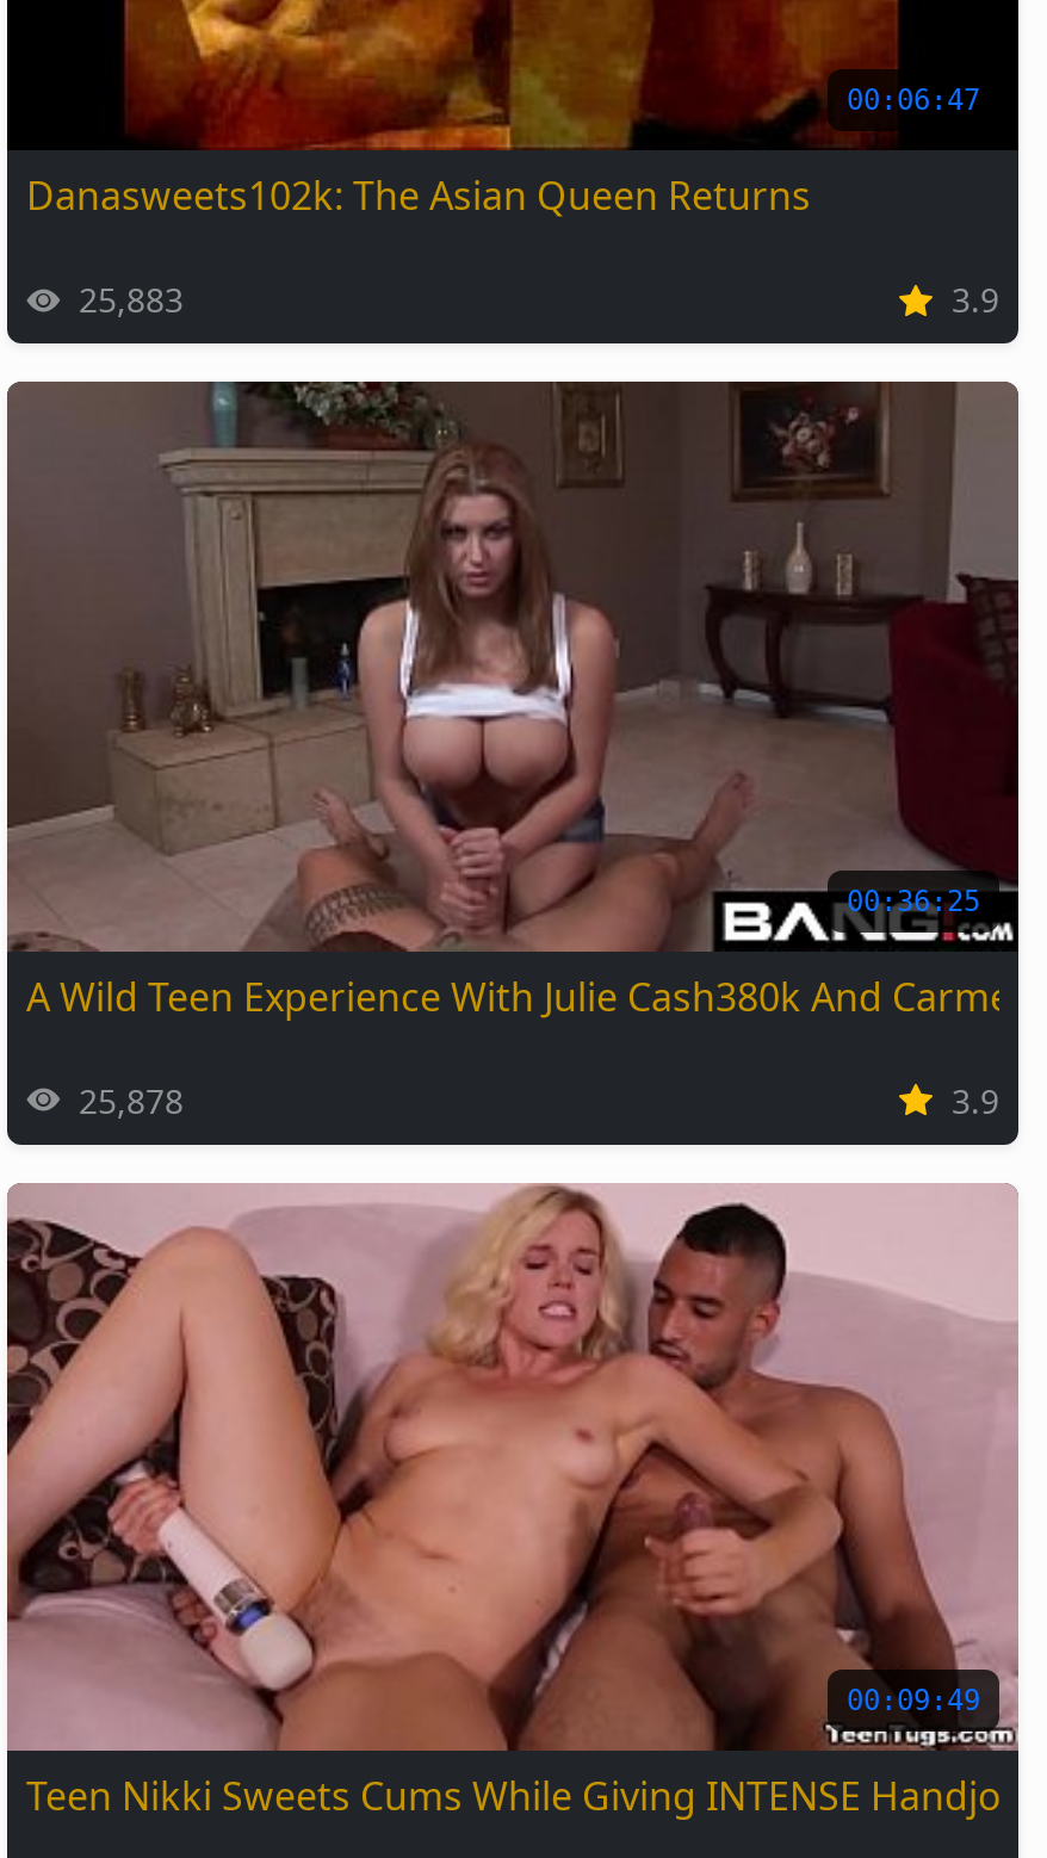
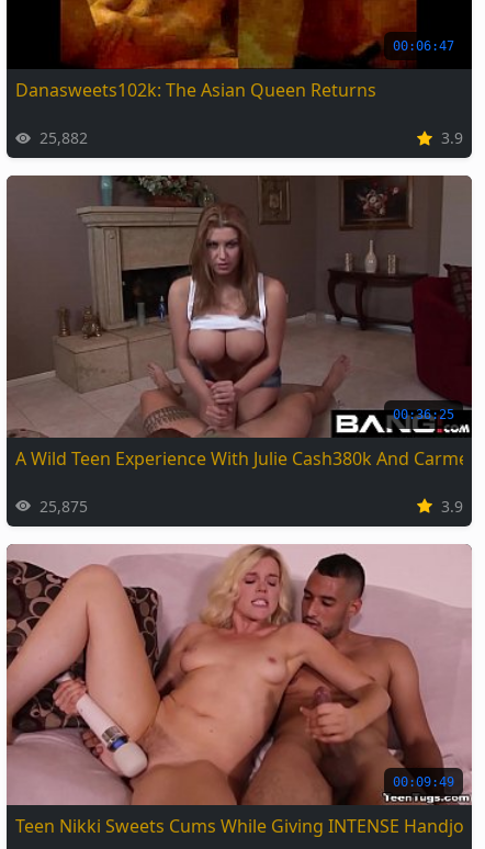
- 25,883
+ 25,882

- 25,878
+ 25,875
